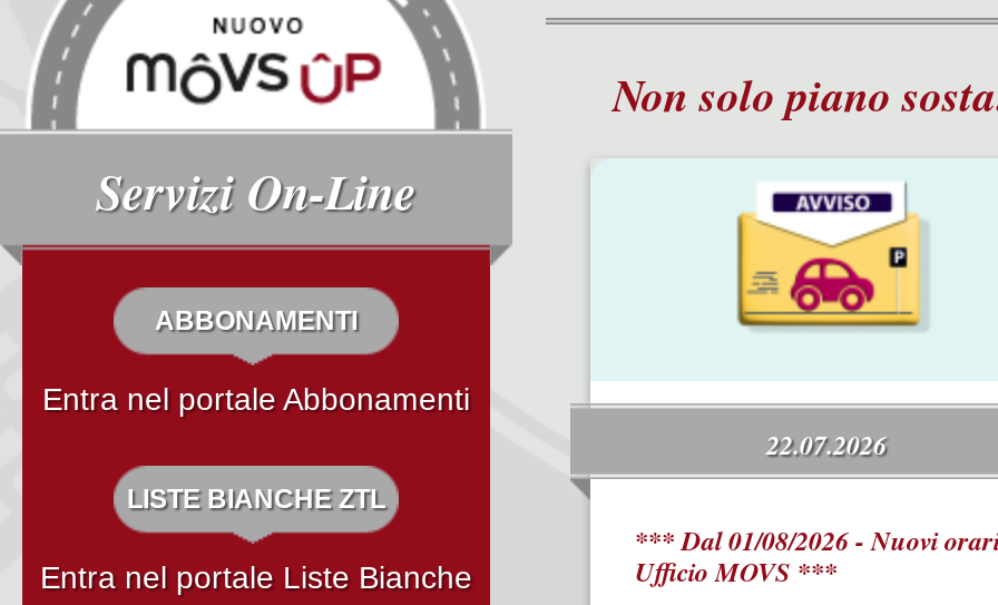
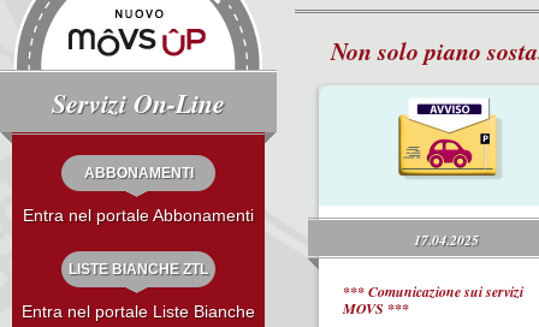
- 22.07.2026
+ 17.04.2025

- *** Dal 01/08/2026 - Nuovi orari
- Ufficio MOVS ***
+ *** Comunicazione sui servizi
+ MOVS ***
